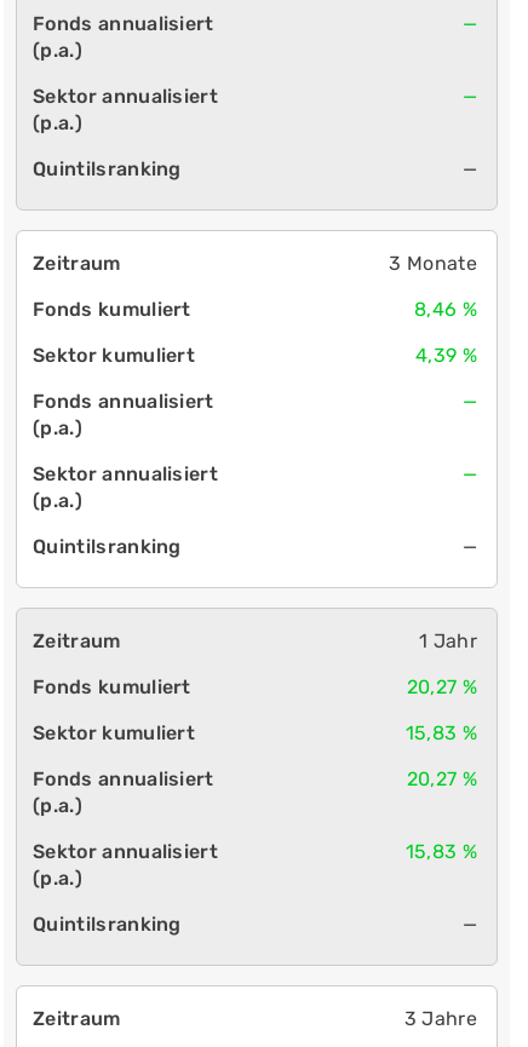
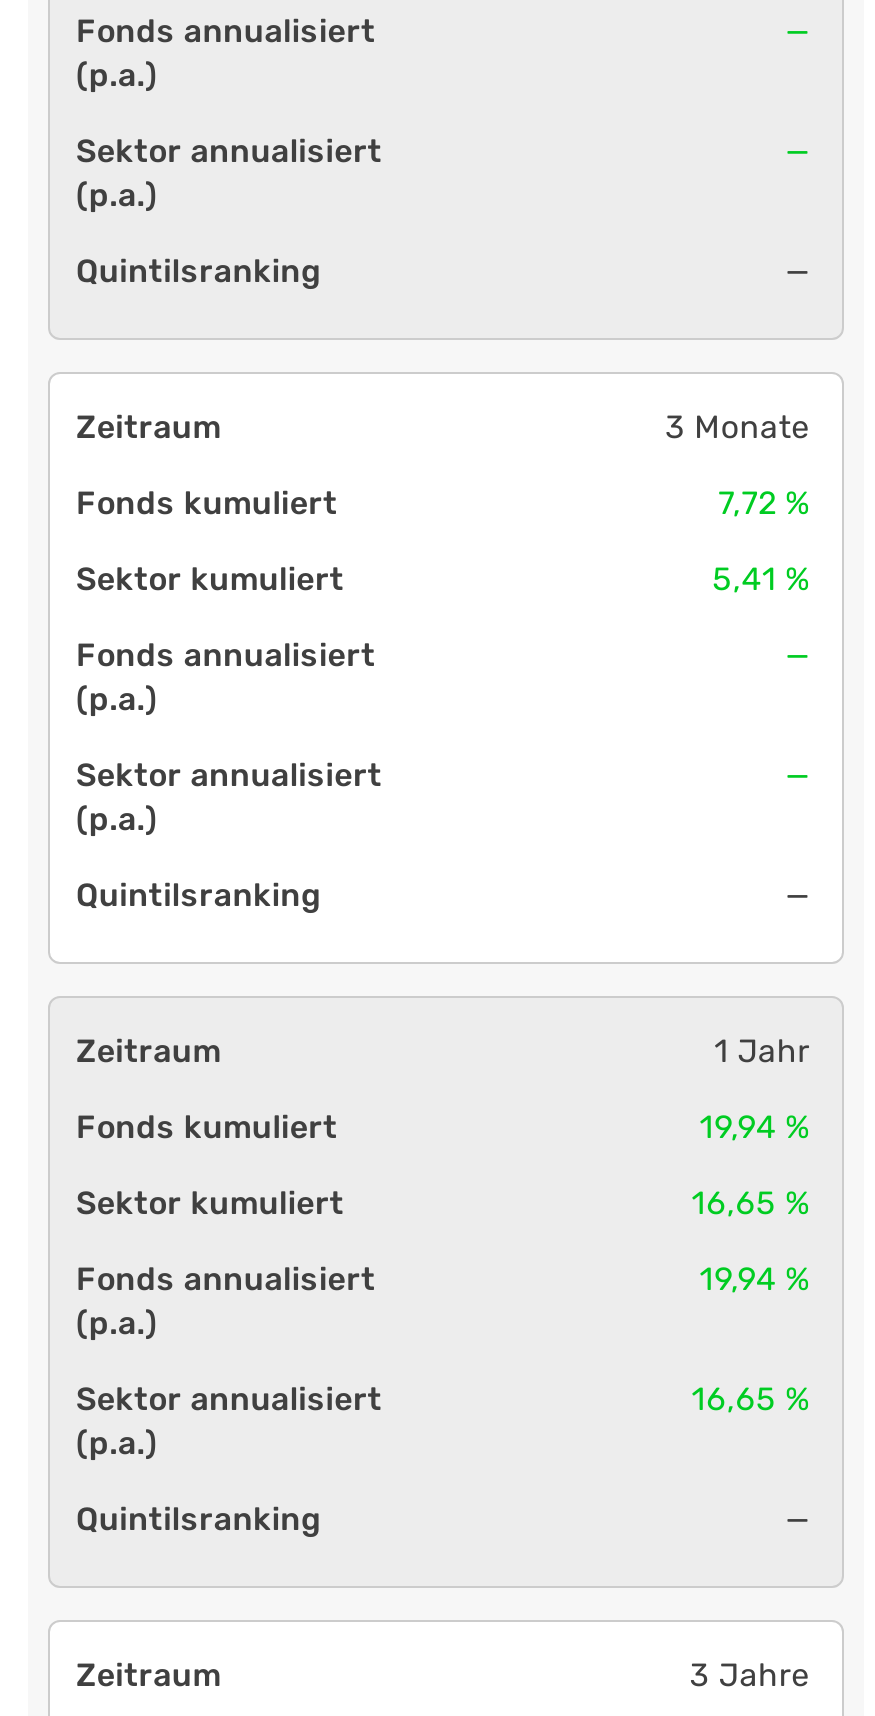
- 8,46 %
+ 7,72 %

- 4,39 %
+ 5,41 %

- 20,27 %
+ 19,94 %

- 15,83 %
+ 16,65 %

- 20,27 %
+ 19,94 %

- 15,83 %
+ 16,65 %
